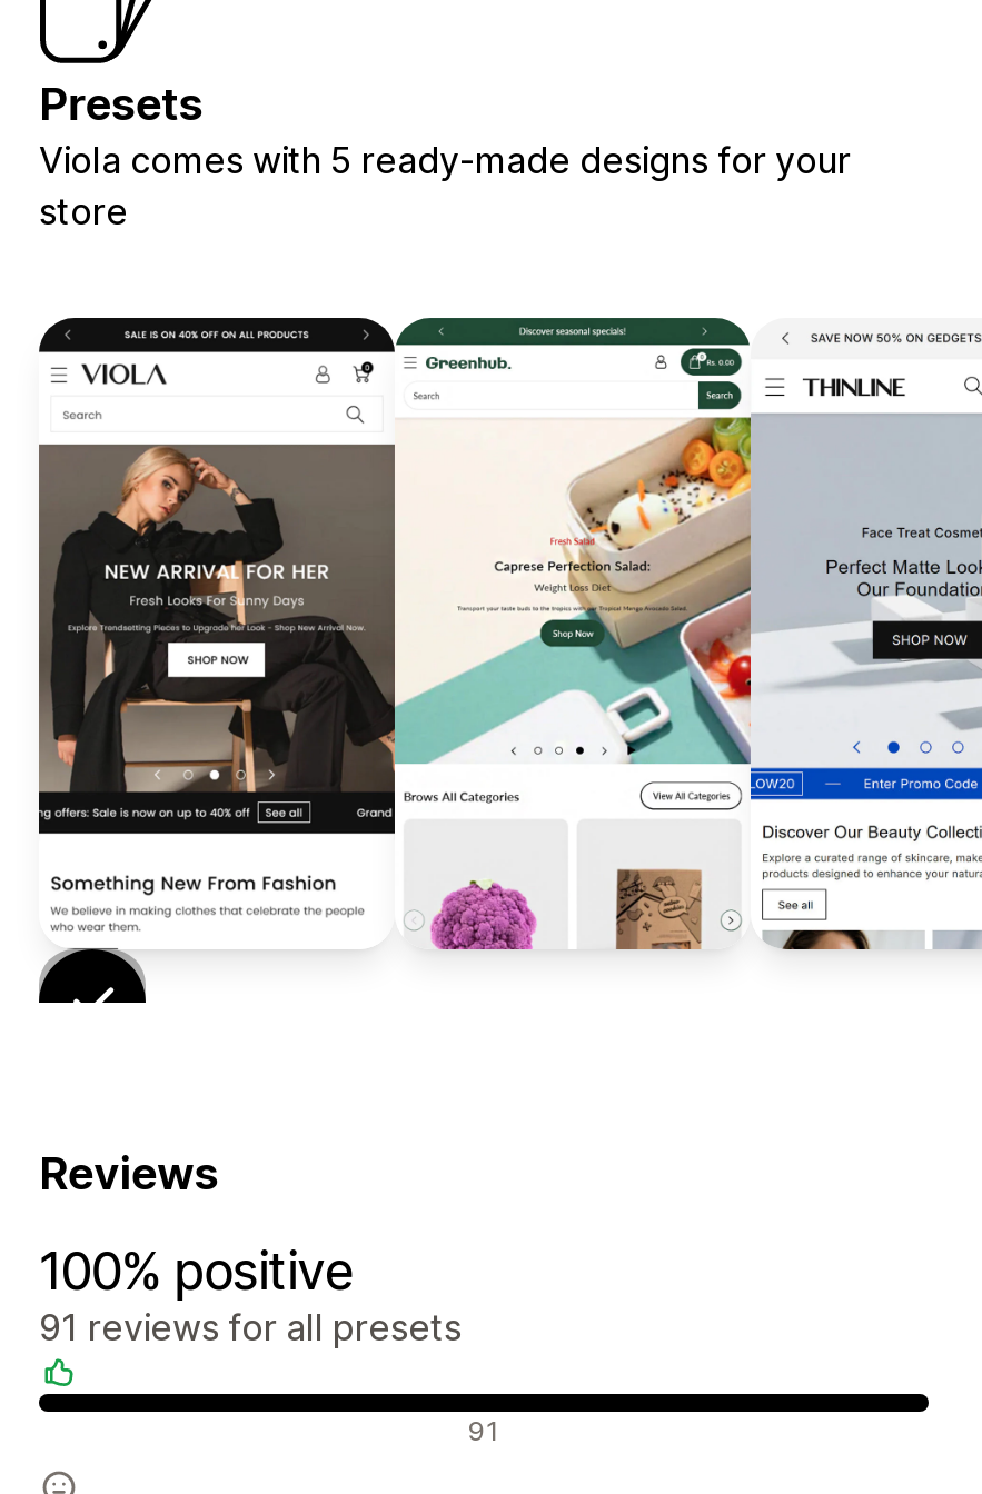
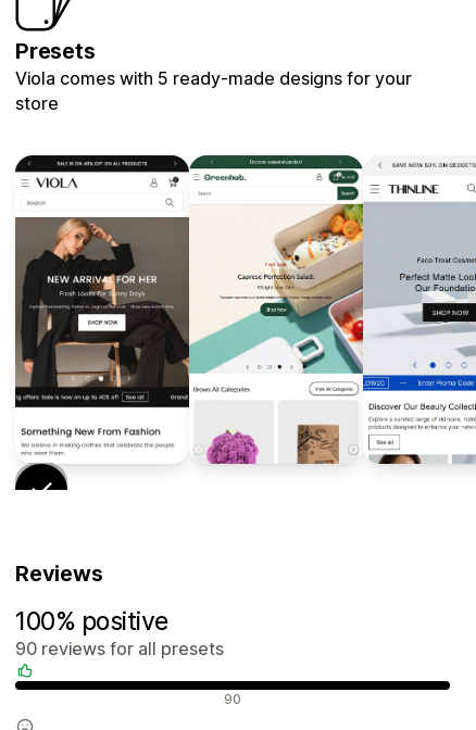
- 91 reviews for all presets
+ 90 reviews for all presets

- 91
+ 90
